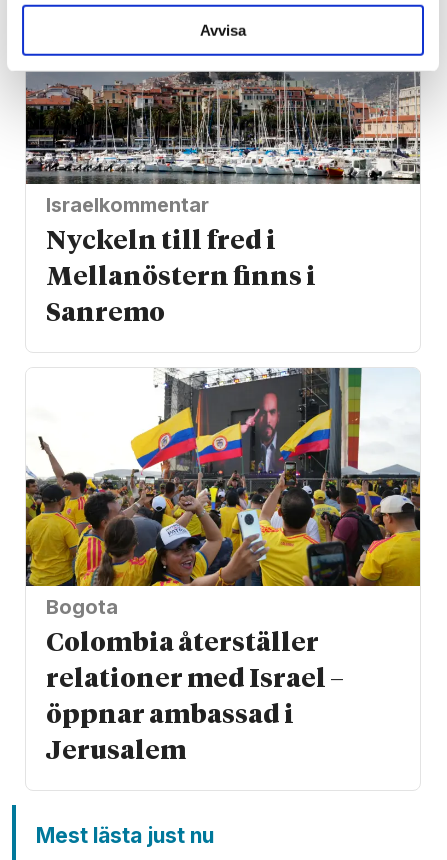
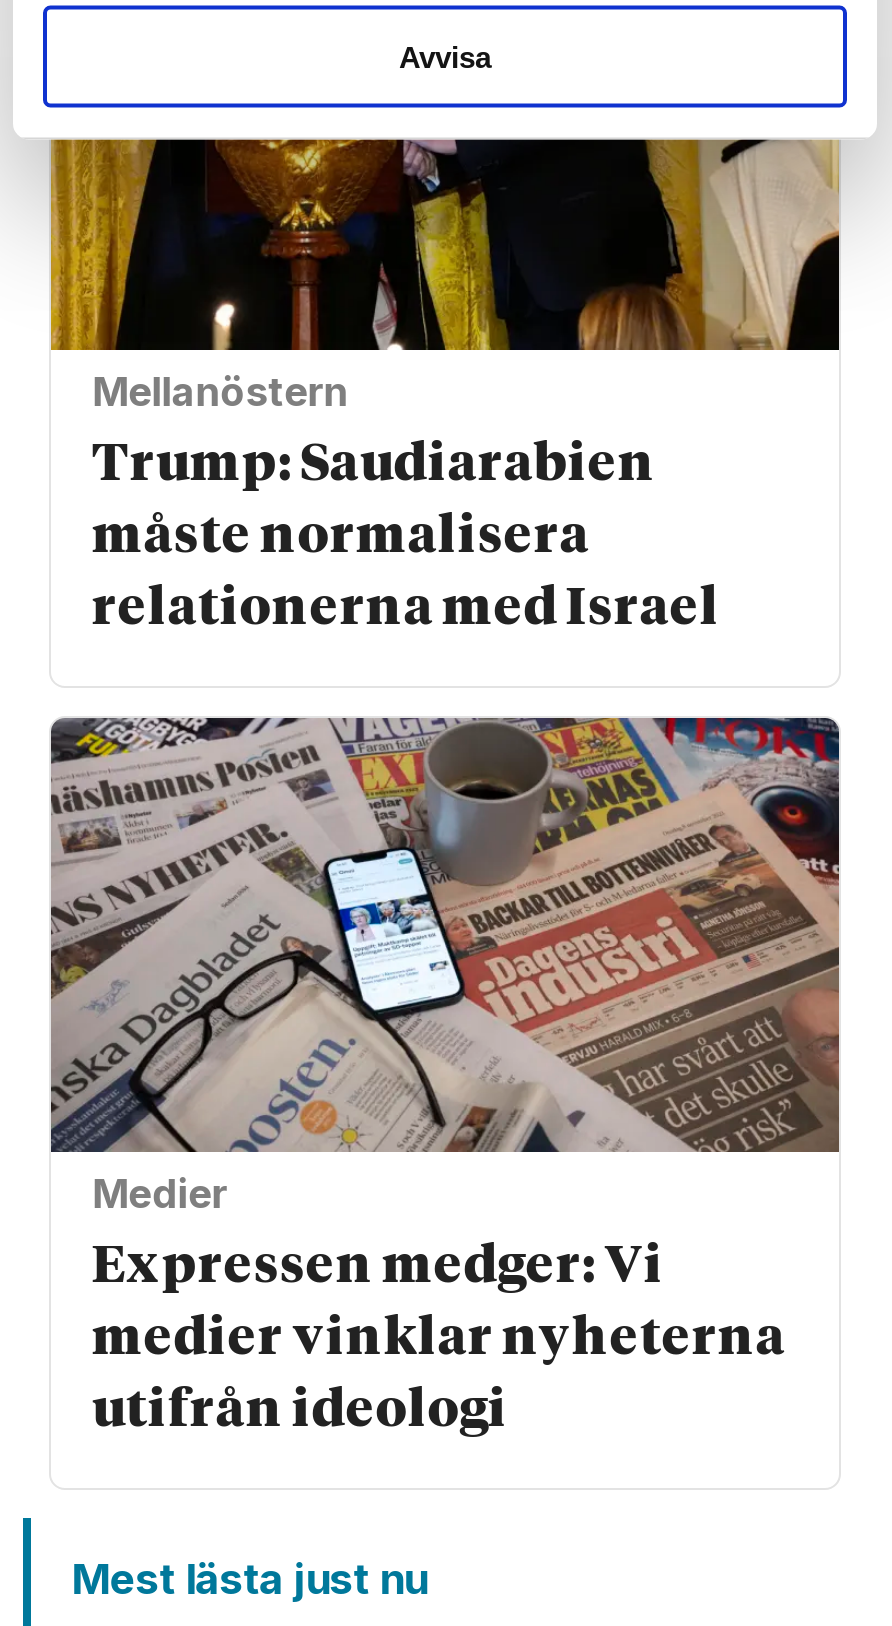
- [image]
- Israelkommentar
+ [image]
+ Mellanöstern

- Nyckeln till fred i
- Mellanöstern finns i
- Sanremo
+ Trump: Saudiarabien
+ måste normalisera
+ relationerna med Israel

- [image]
- Bogota
+ [image]
+ Medier

- Colombia återställer
- relationer med Israel –
- öppnar ambassad i
- Jerusalem
+ Expressen medger: Vi
+ medier vinklar nyheterna
+ utifrån ideologi
